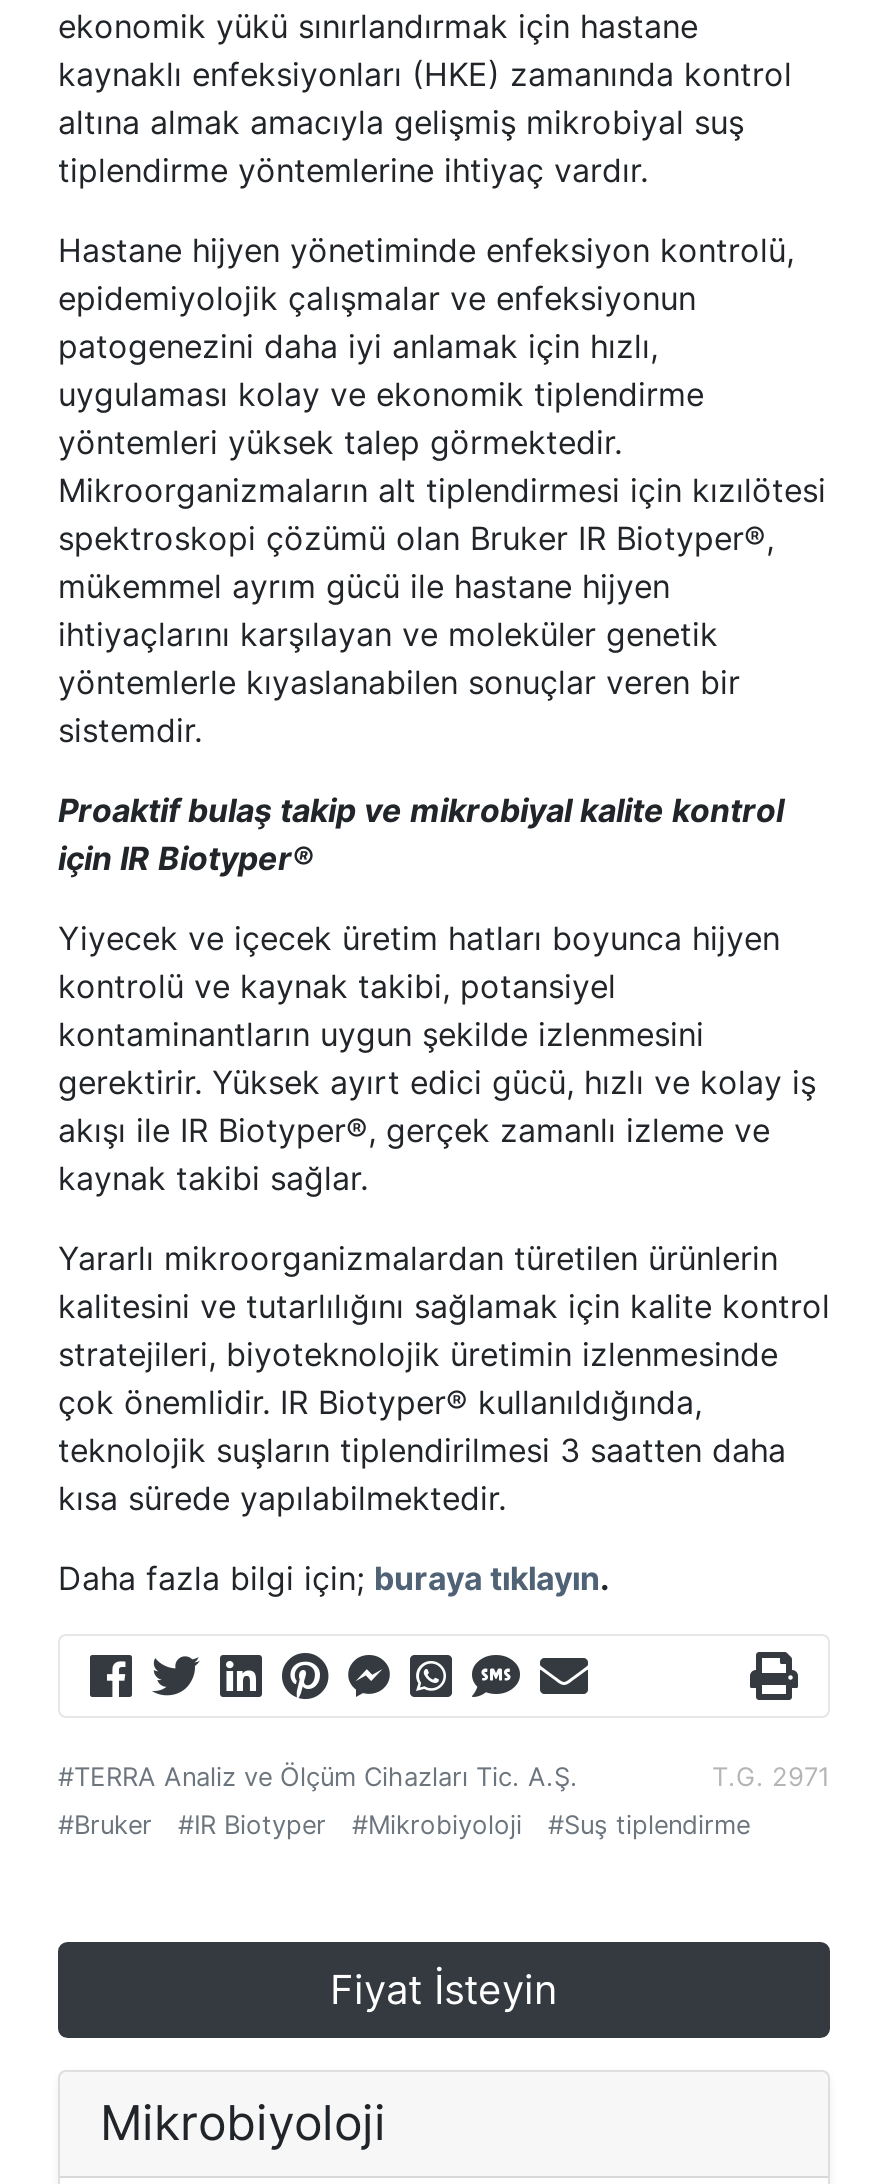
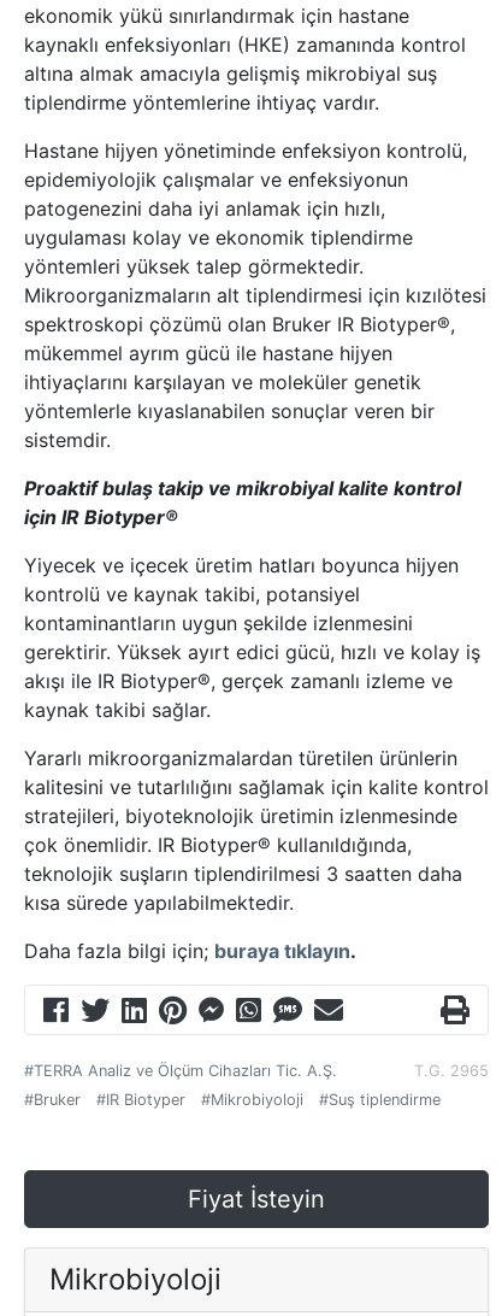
- T.G. 2971
+ T.G. 2965
